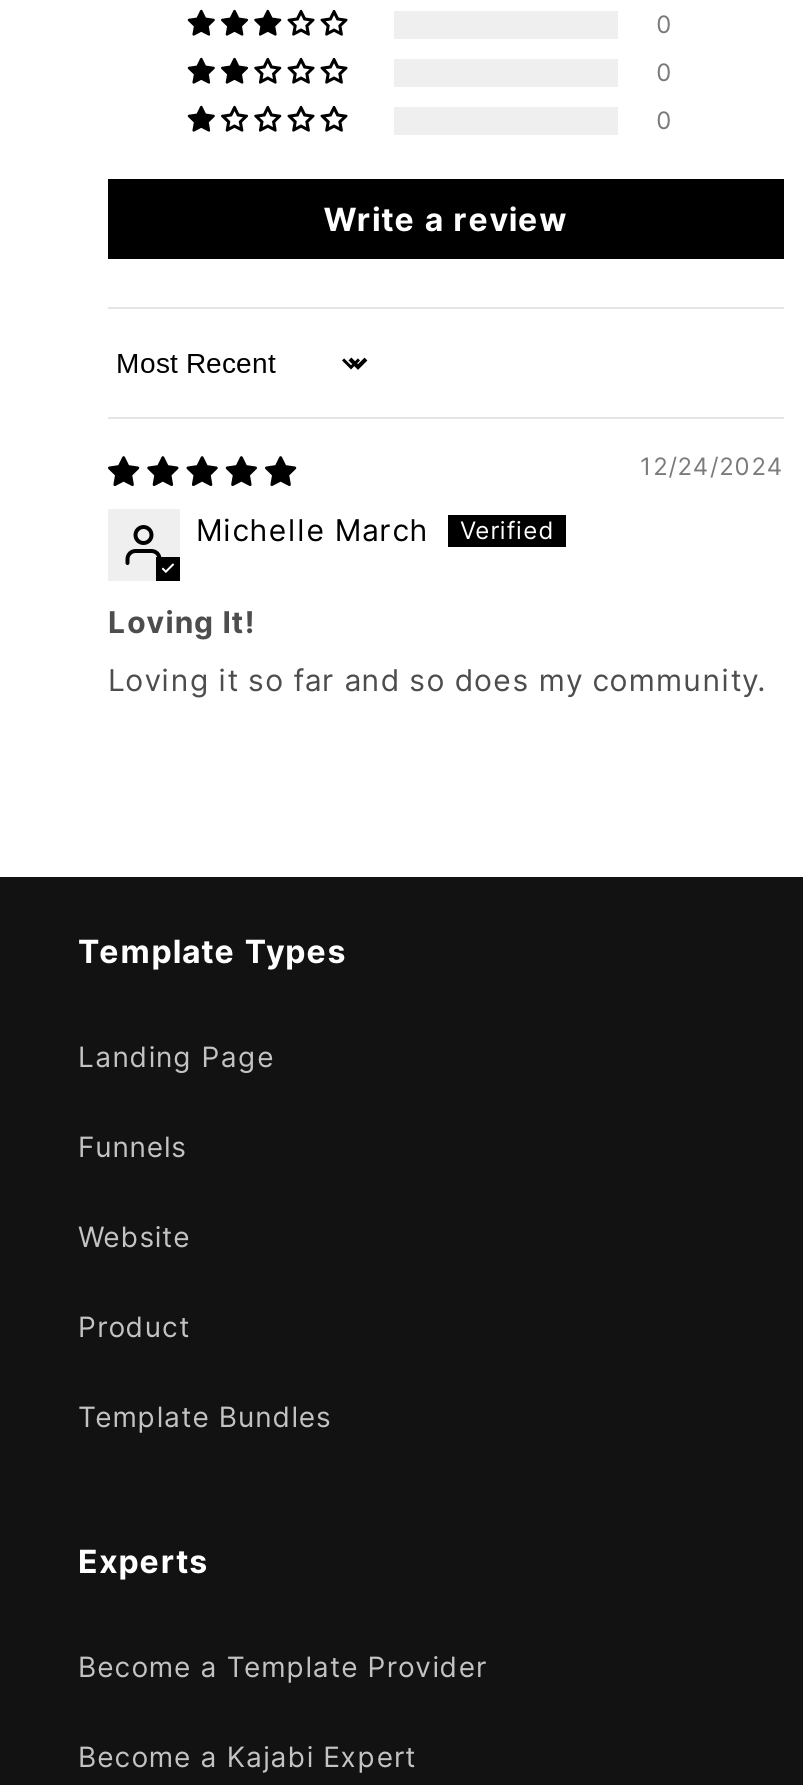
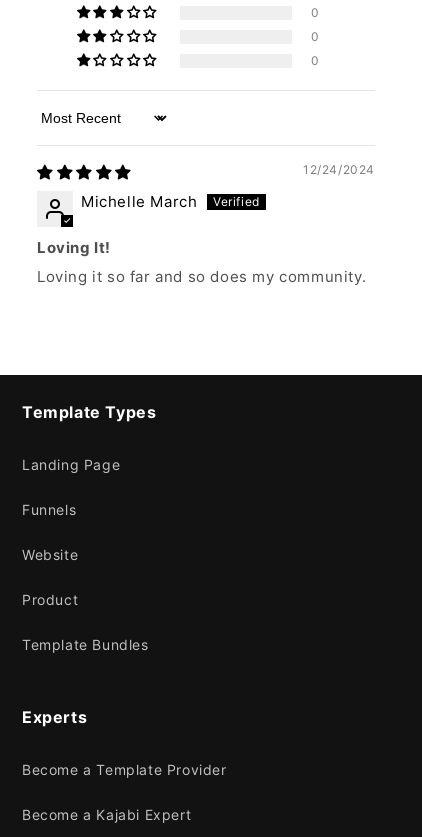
- Write a review
